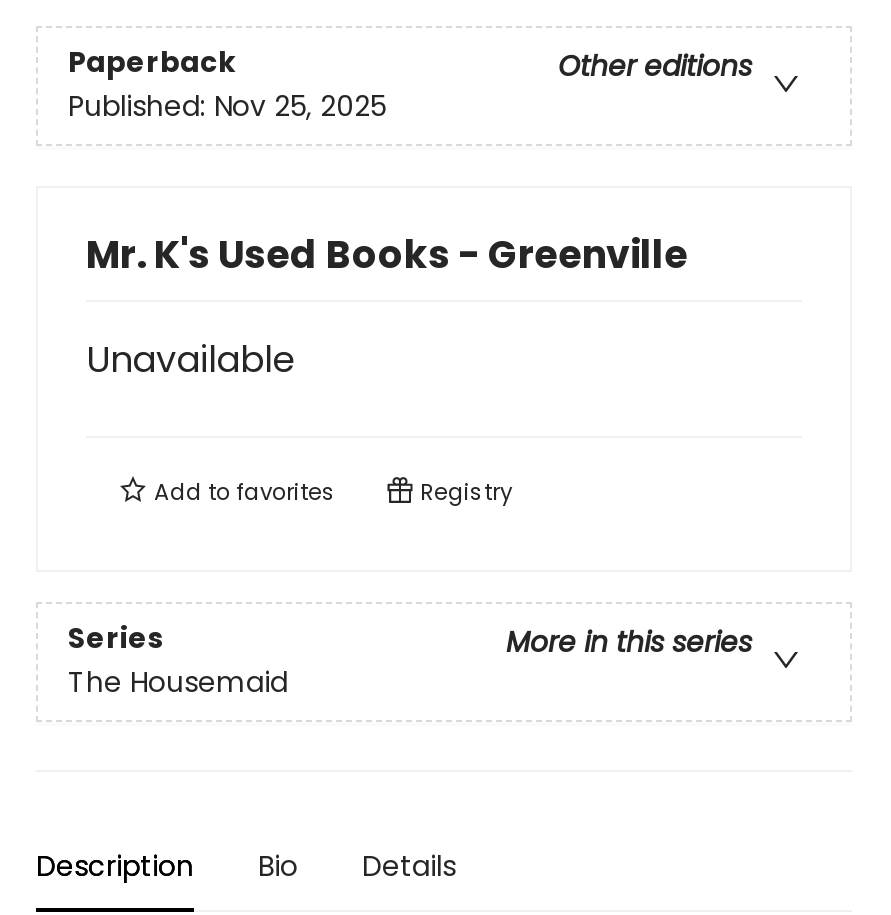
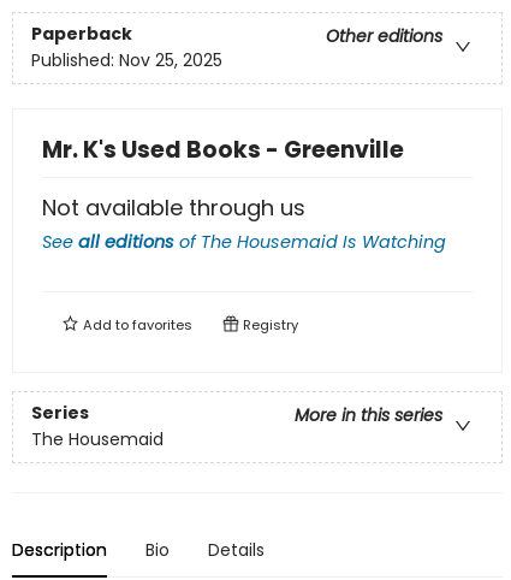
- Unavailable
+ Not available through us
+ See all editions of The Housemaid Is Watching
